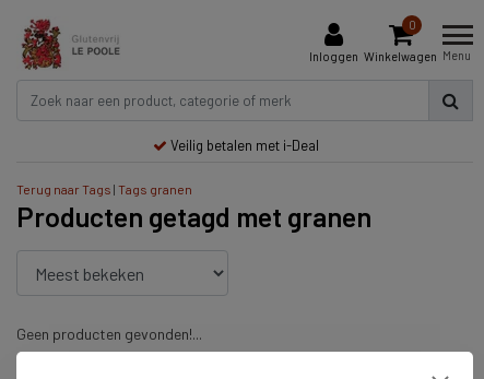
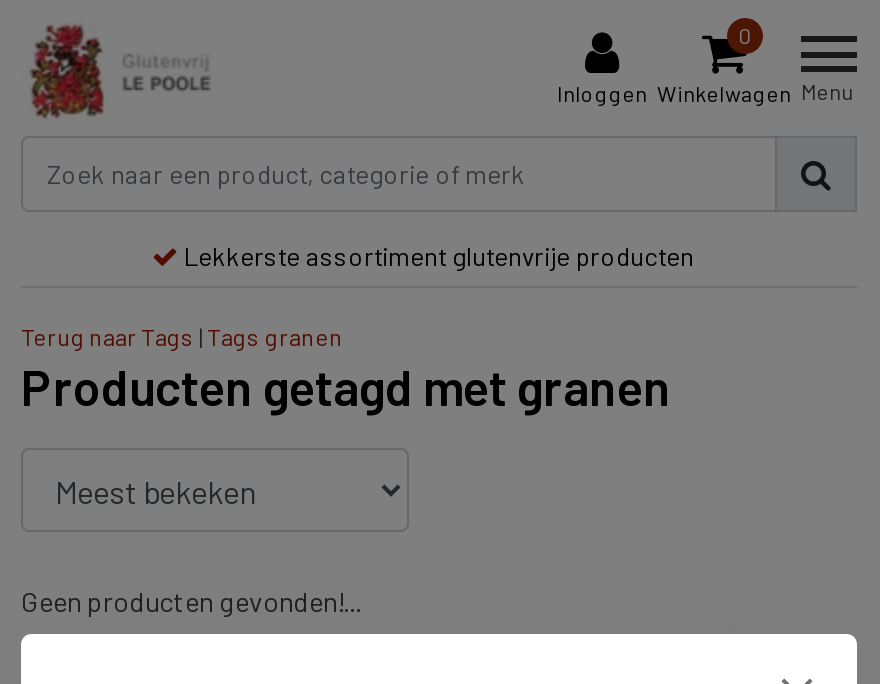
- Veilig betalen met i-Deal
+ Lekkerste assortiment glutenvrije producten
